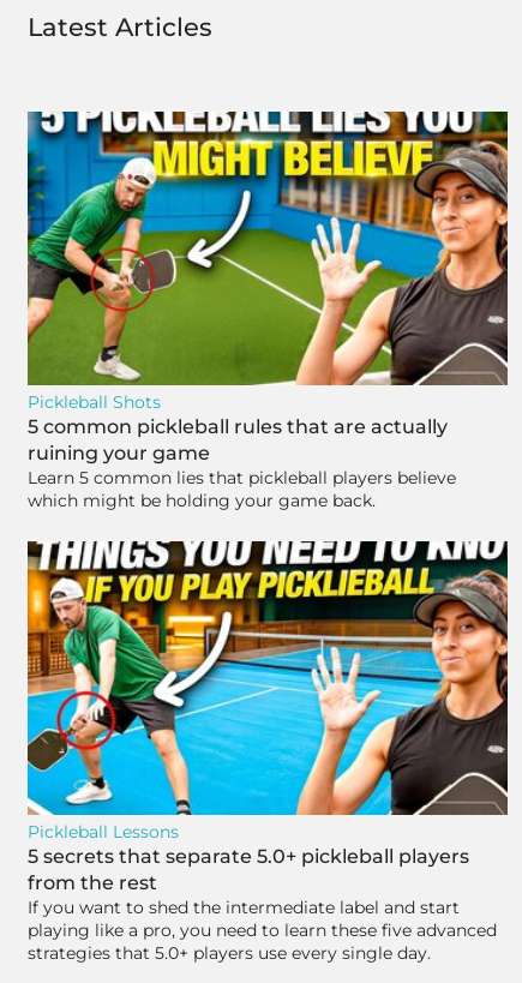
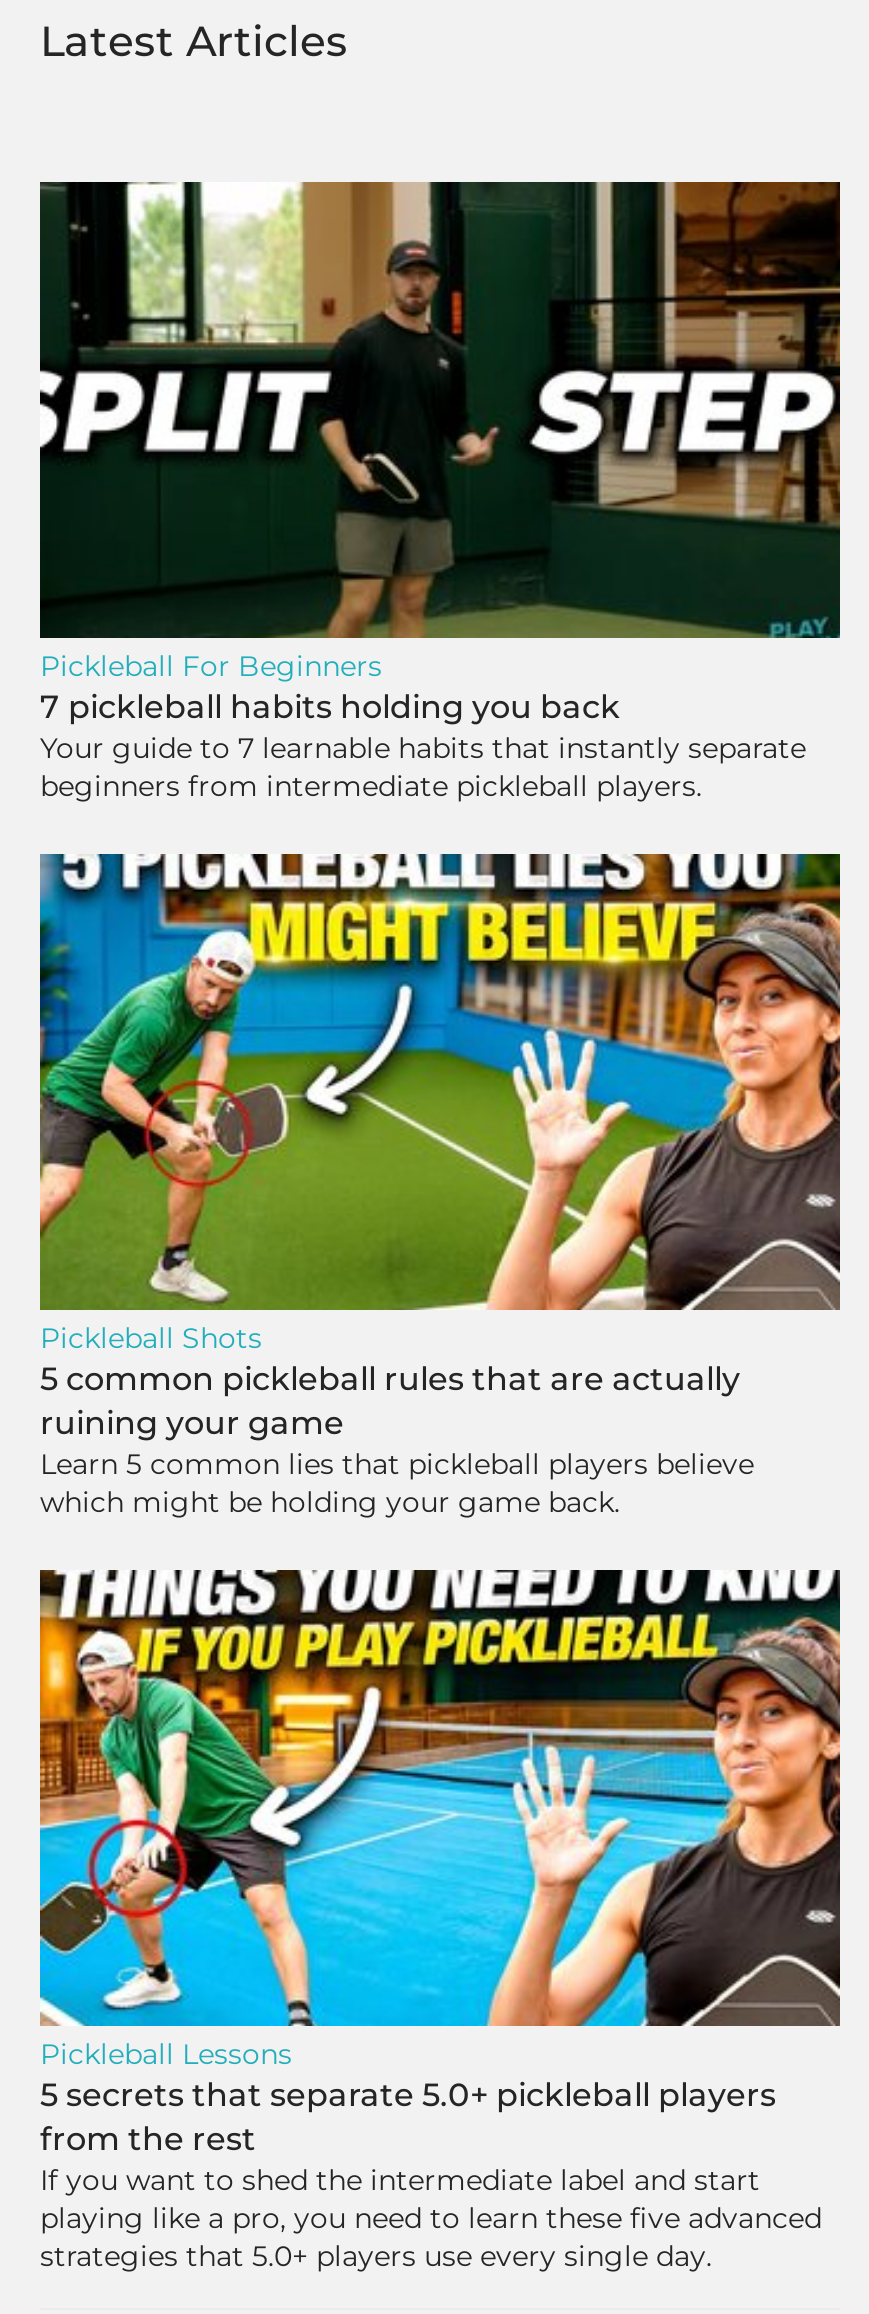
+ [image]
+ Pickleball For Beginners
+ 7 pickleball habits holding you back
+ Your guide to 7 learnable habits that instantly separate
+ beginners from intermediate pickleball players.
